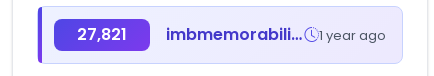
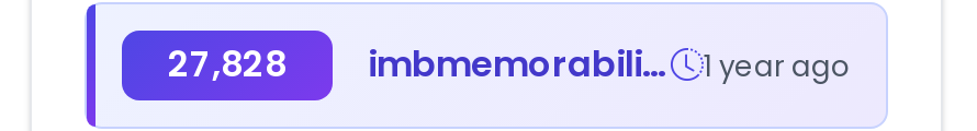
- 27,821
+ 27,828
